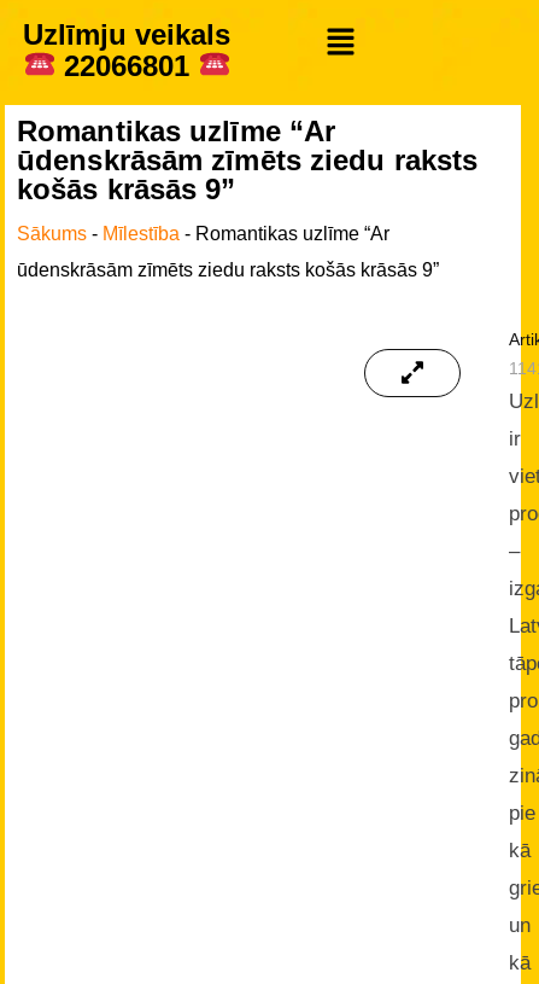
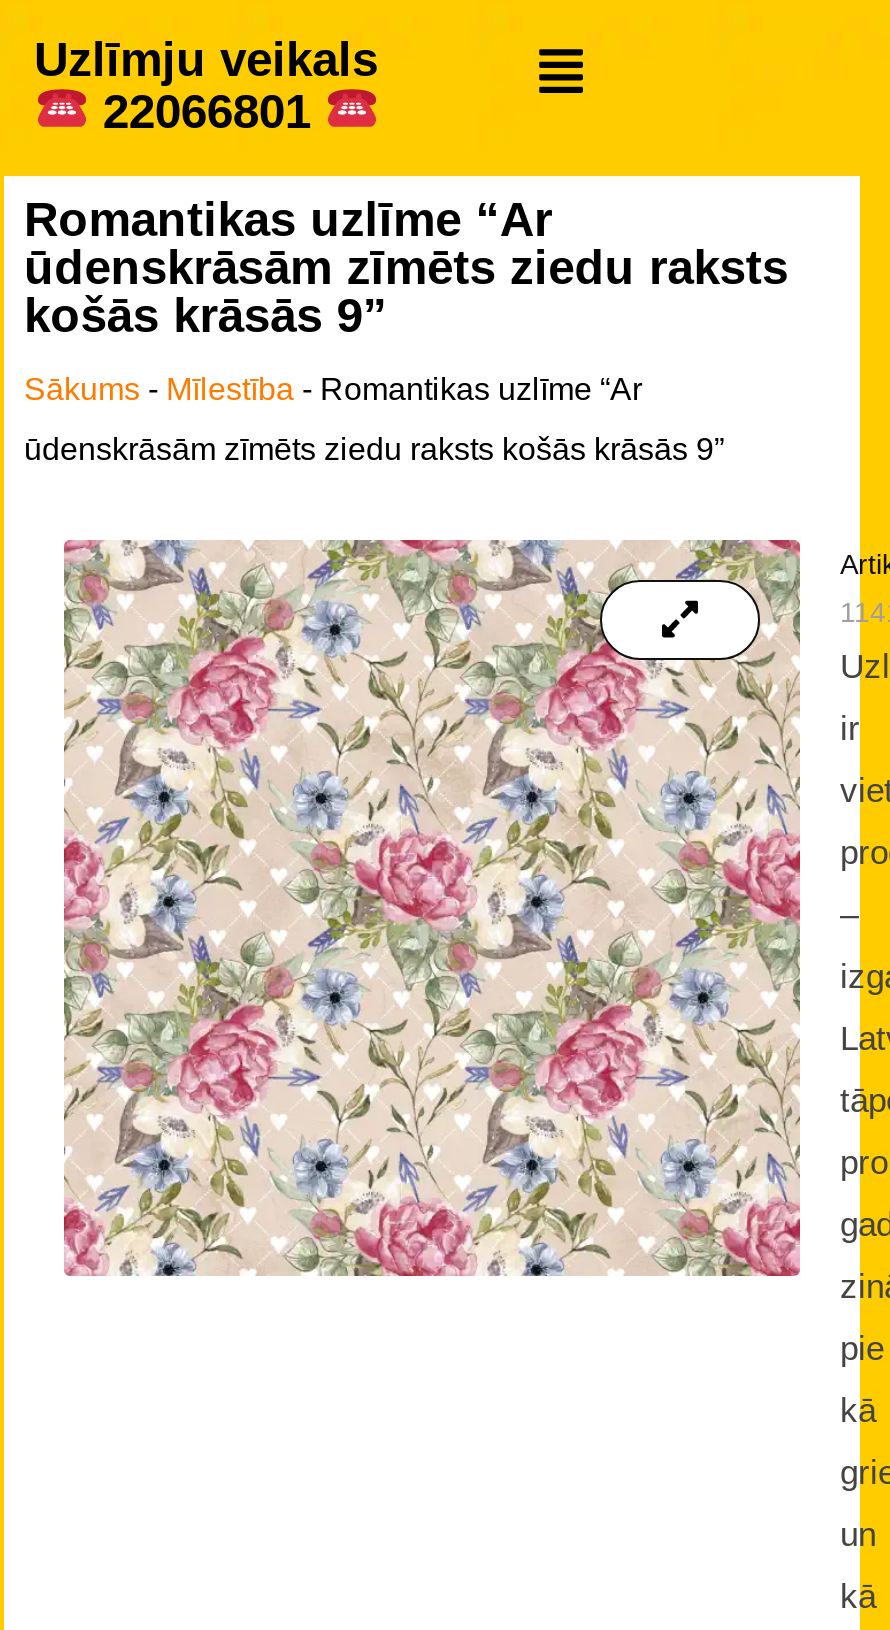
+ [image]
